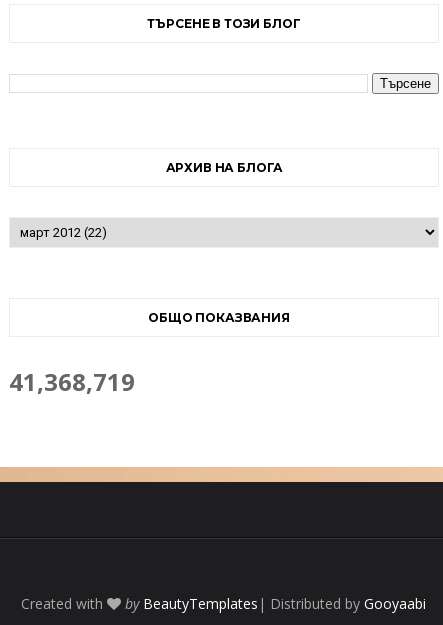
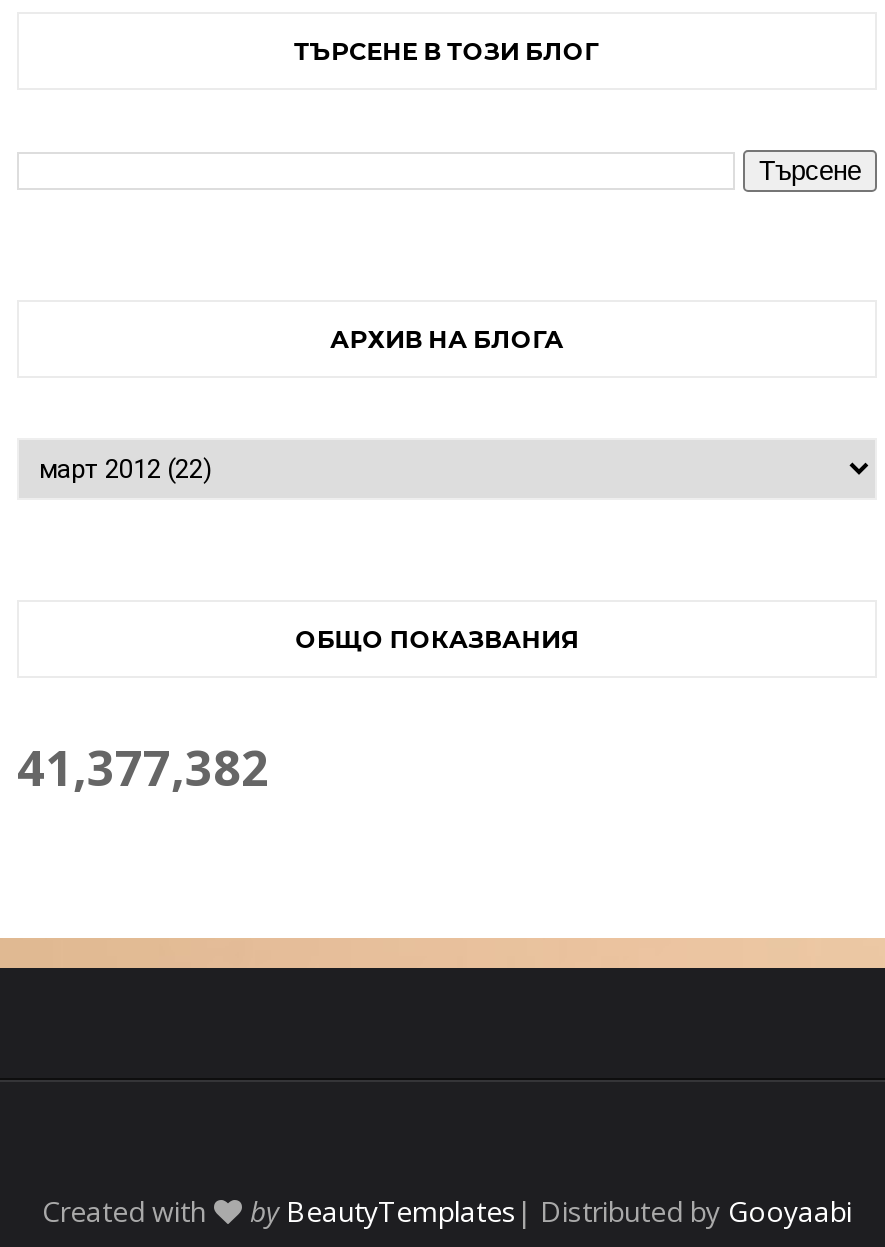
- 41,368,719
+ 41,377,382
